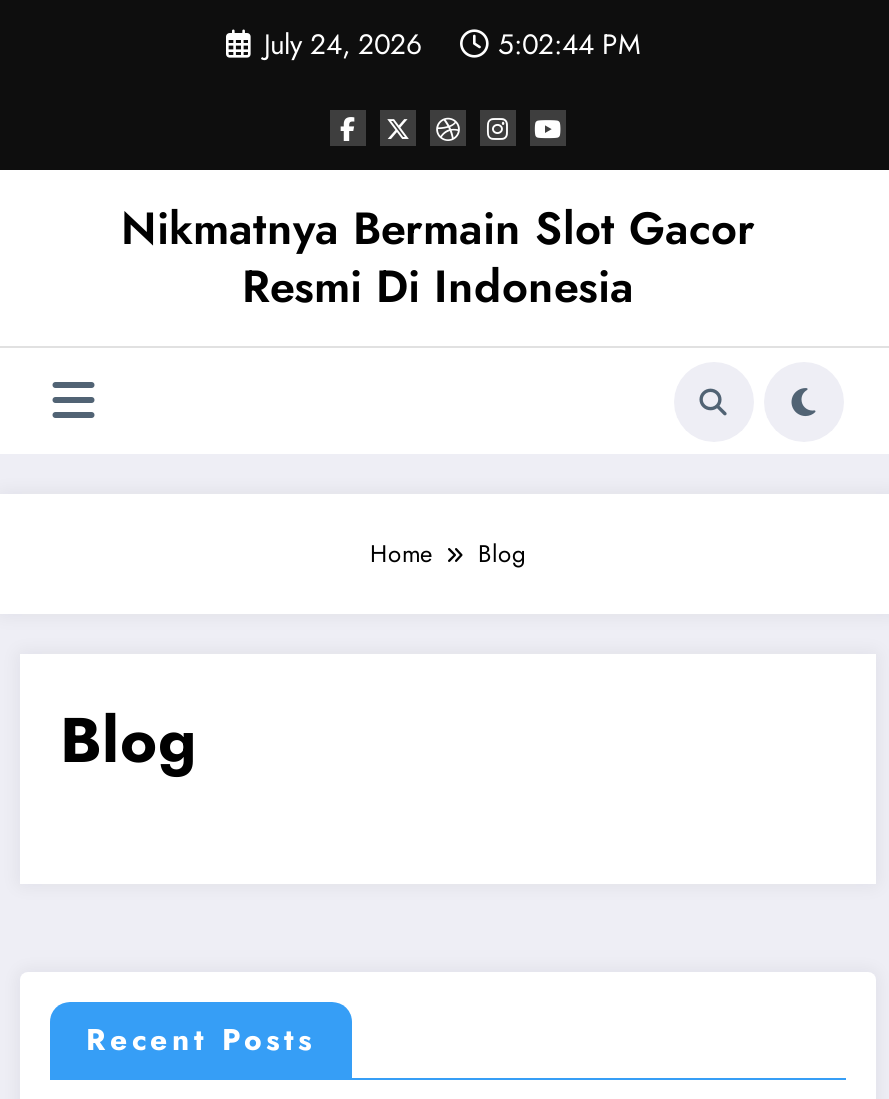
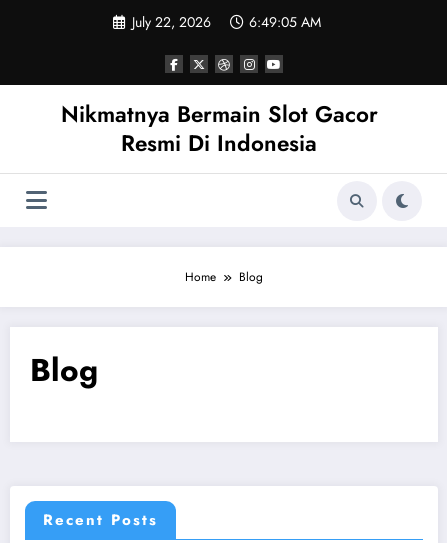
- July 24, 2026
- 5:02:44 PM
+ July 22, 2026
+ 6:49:05 AM
